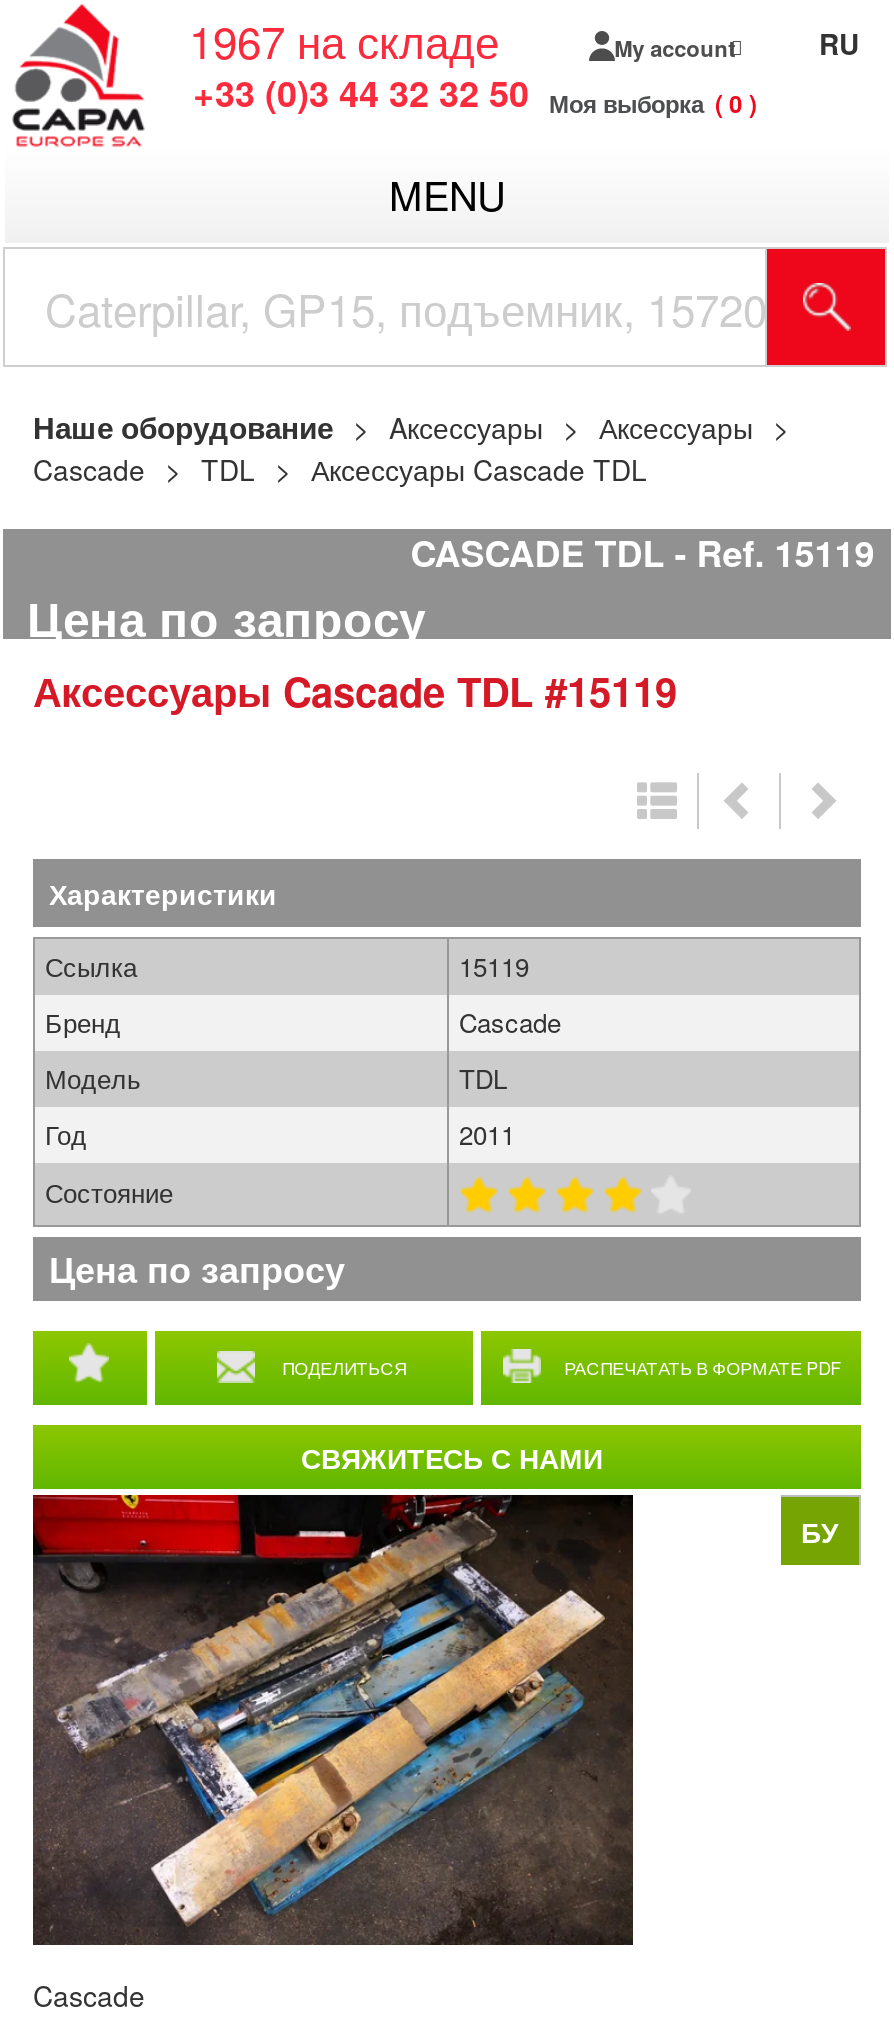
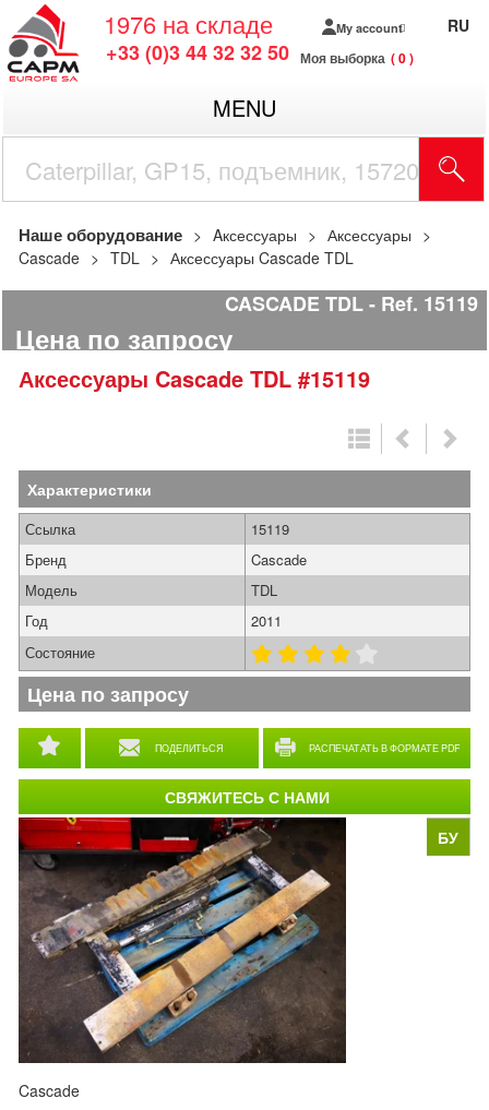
- 1967 на складе
+ 1976 на складе
